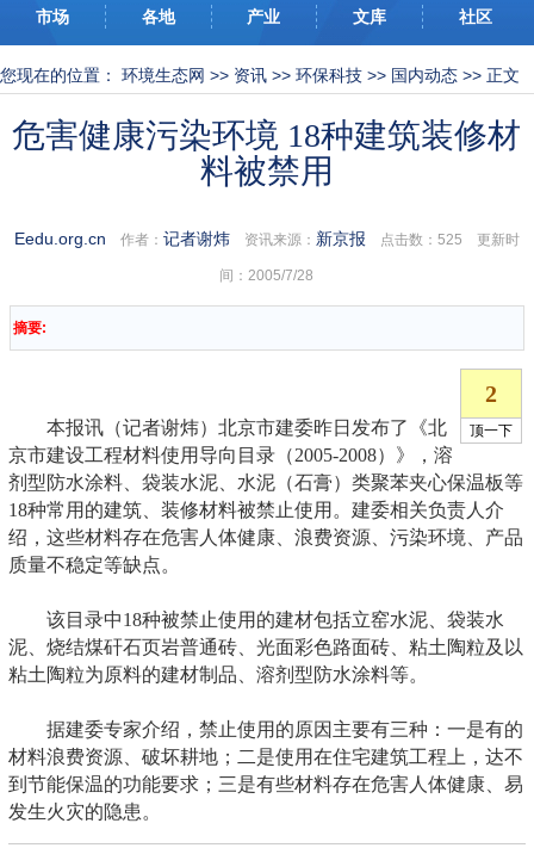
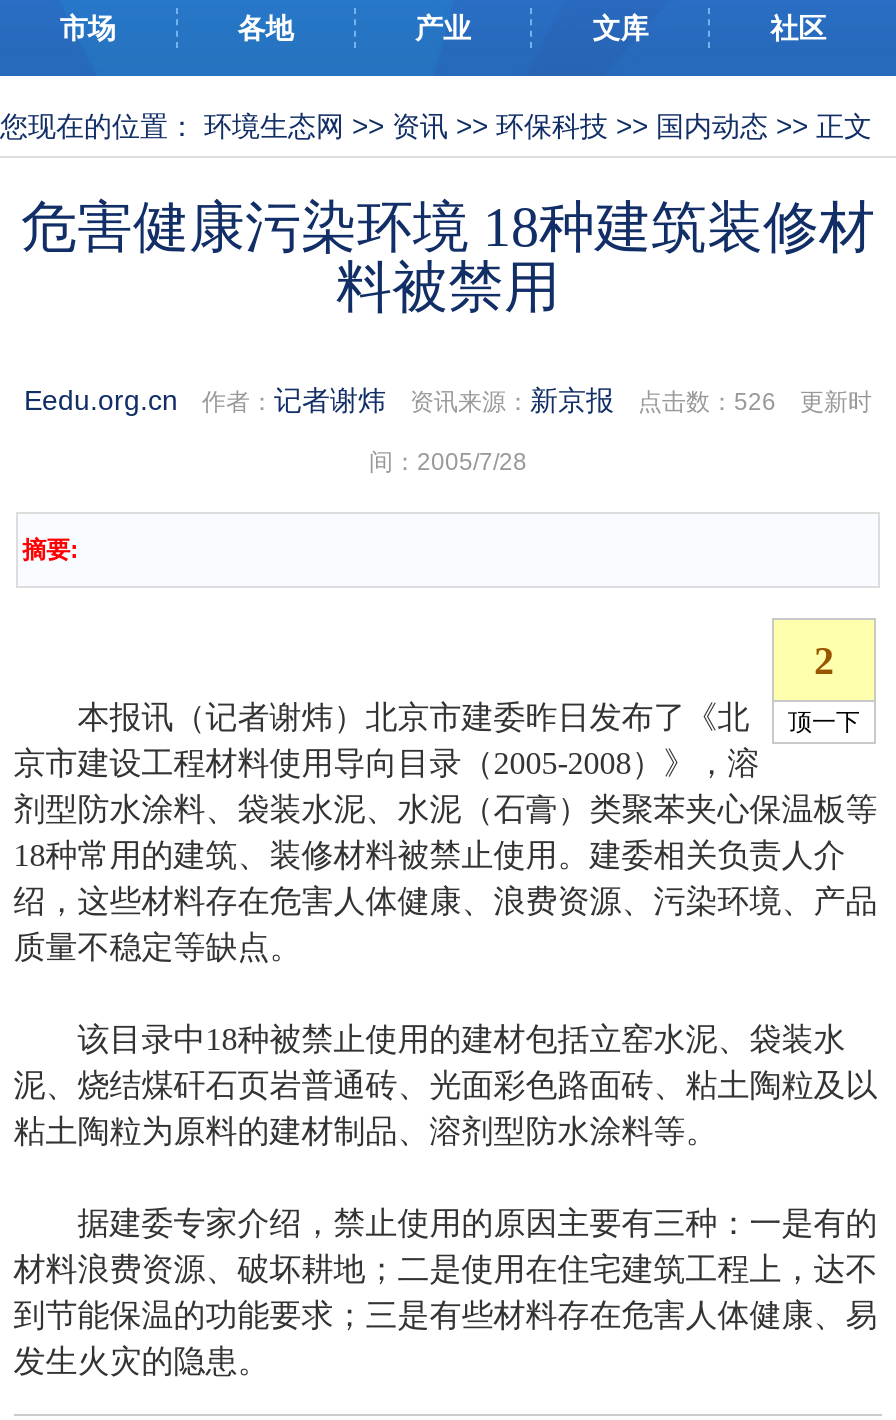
- Eedu.org.cn作者：记者谢炜资讯来源：新京报点击数：525 更新时
+ Eedu.org.cn作者：记者谢炜资讯来源：新京报点击数：526 更新时
